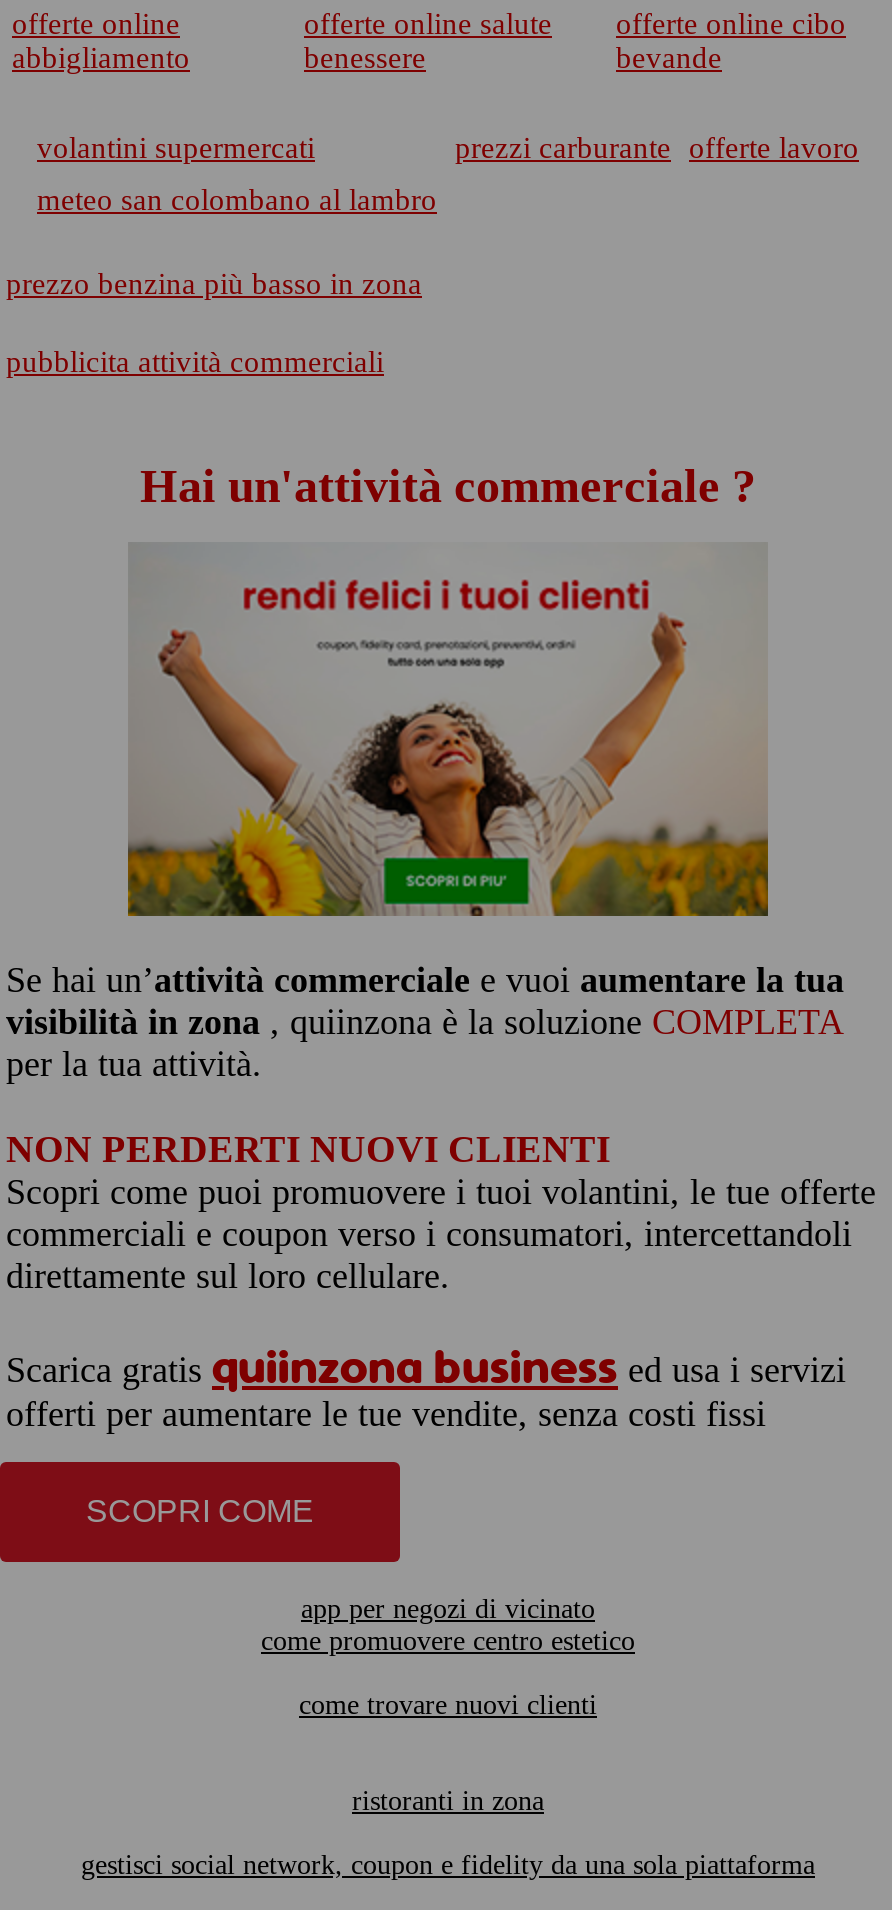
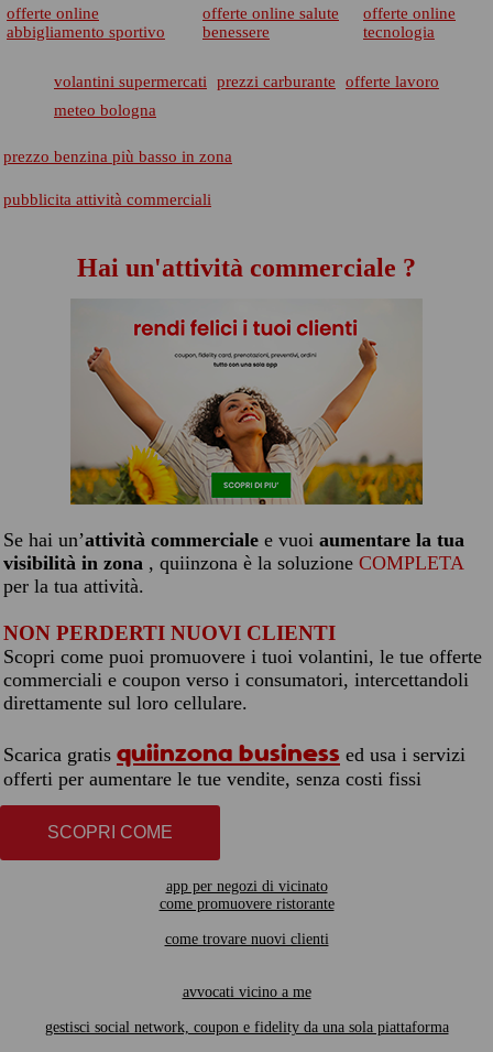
- offerte online cibo
- bevande
+ offerte online
+ tecnologia

- abbigliamento
+ abbigliamento sportivo

- meteo san colombano al lambro
+ meteo bologna

- come promuovere centro estetico
+ come promuovere ristorante

- ristoranti in zona
+ avvocati vicino a me
